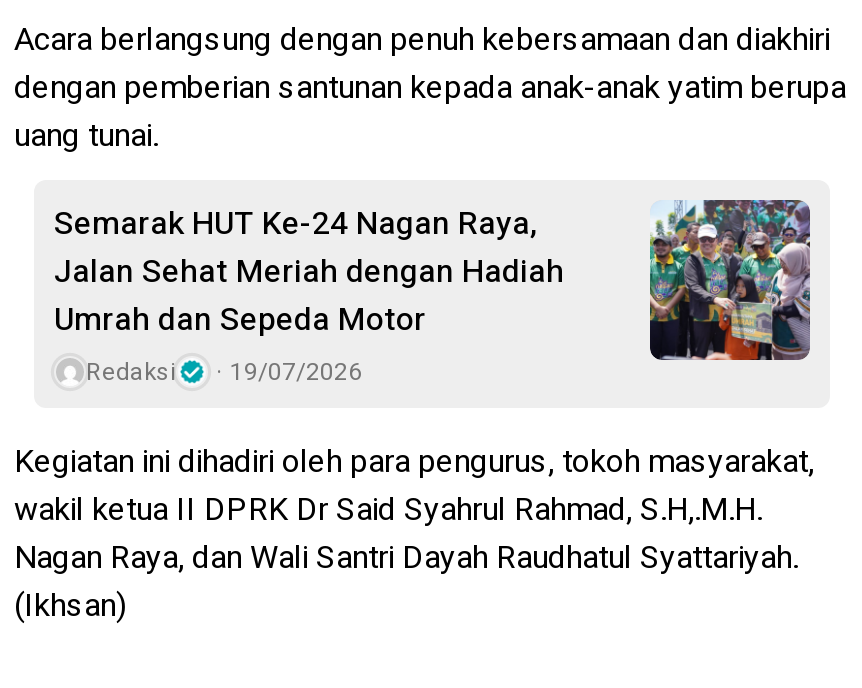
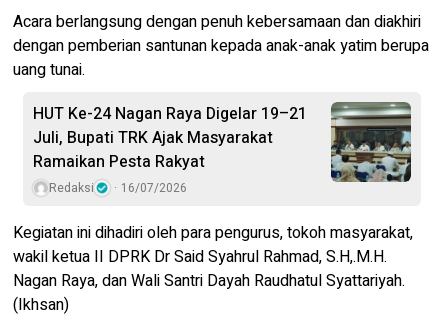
- Semarak HUT Ke-24 Nagan Raya,
- Jalan Sehat Meriah dengan Hadiah
- Umrah dan Sepeda Motor
+ HUT Ke-24 Nagan Raya Digelar 19–21
+ Juli, Bupati TRK Ajak Masyarakat
+ Ramaikan Pesta Rakyat

- [image]
+ [image]

- Redaksi 19/07/2026
+ Redaksi 16/07/2026
